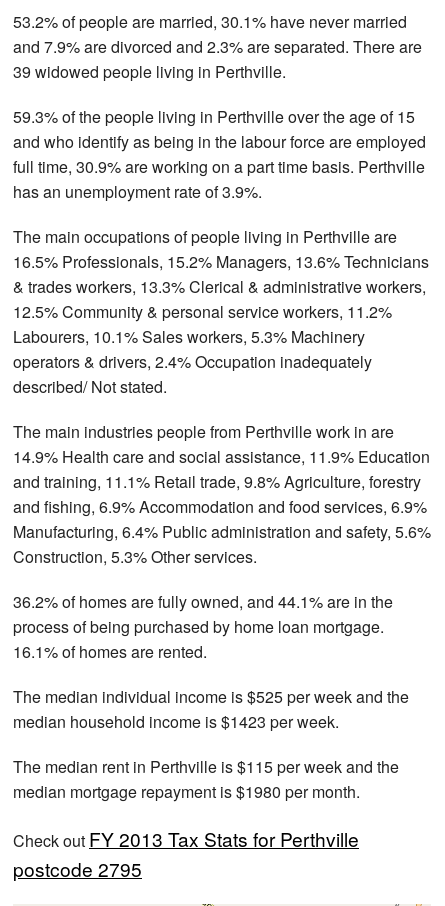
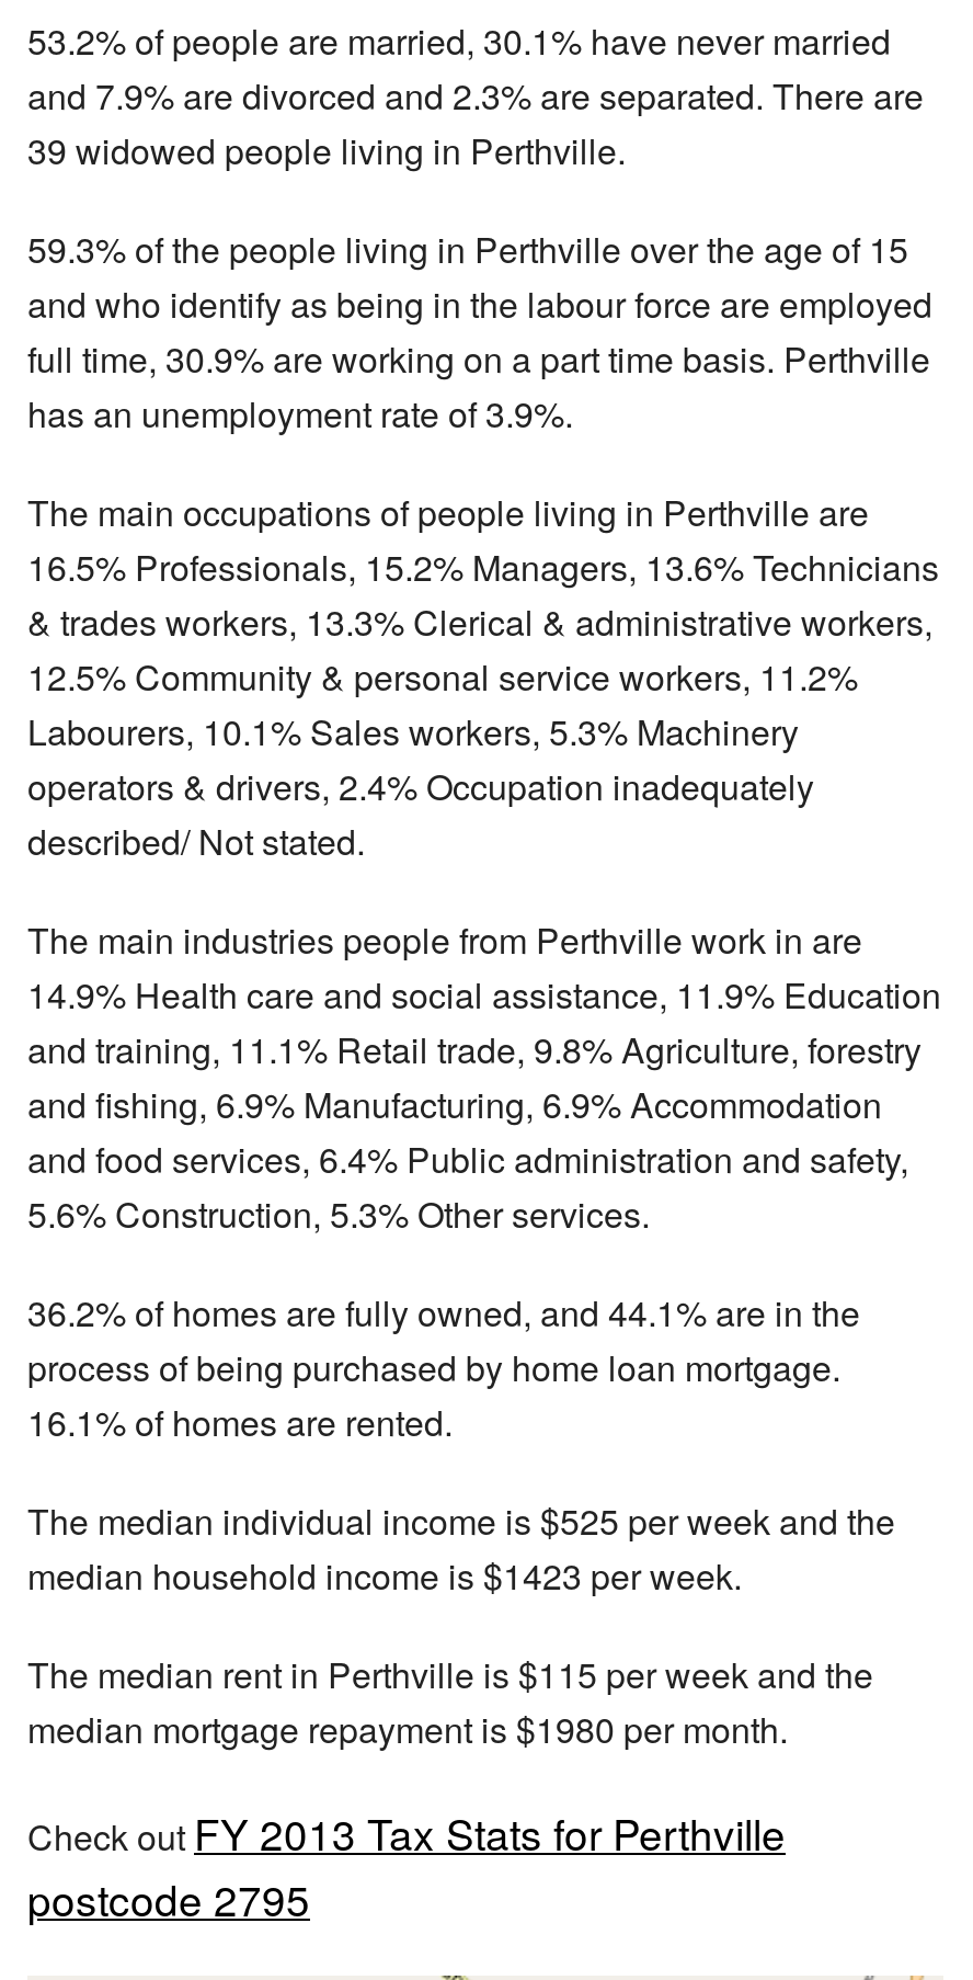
- and fishing, 6.9% Accommodation and food services, 6.9%
- Manufacturing, 6.4% Public administration and safety, 5.6%
- Construction, 5.3% Other services.
+ and fishing, 6.9% Manufacturing, 6.9% Accommodation
+ and food services, 6.4% Public administration and safety,
+ 5.6% Construction, 5.3% Other services.
